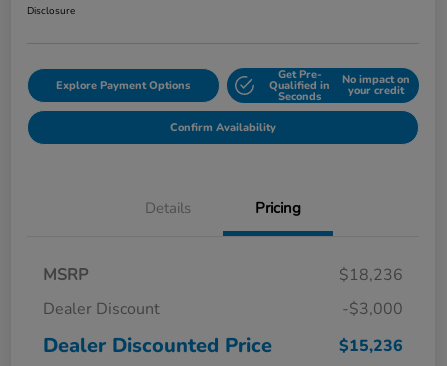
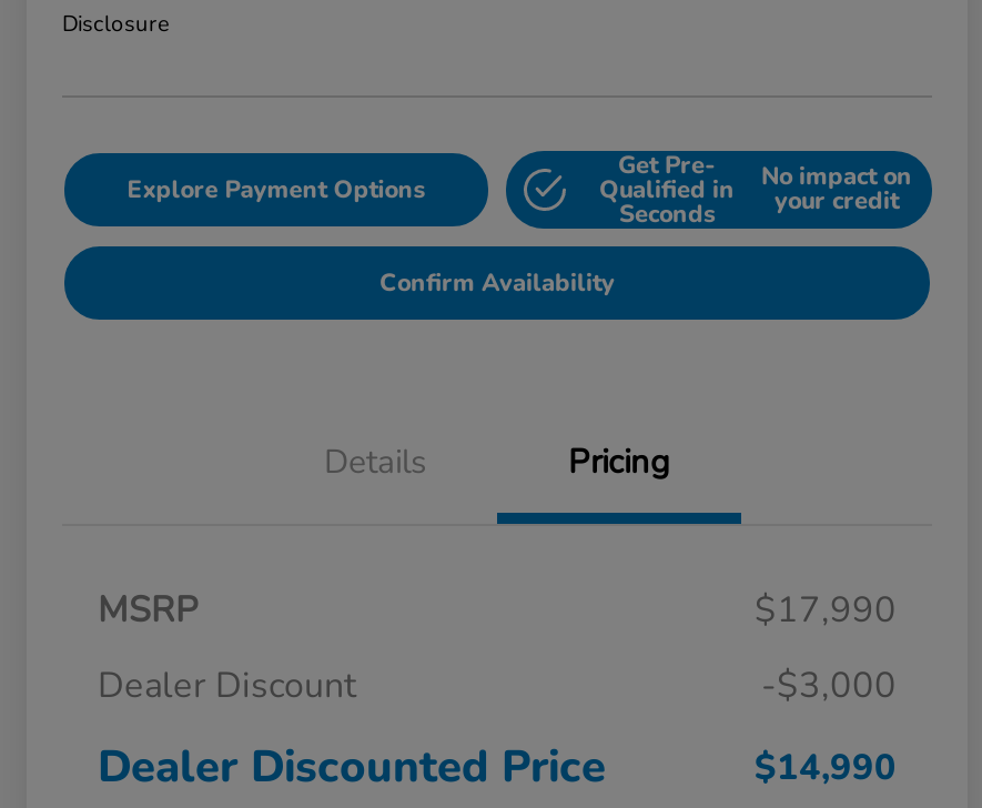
- $18,236
+ $17,990

- $15,236
+ $14,990
